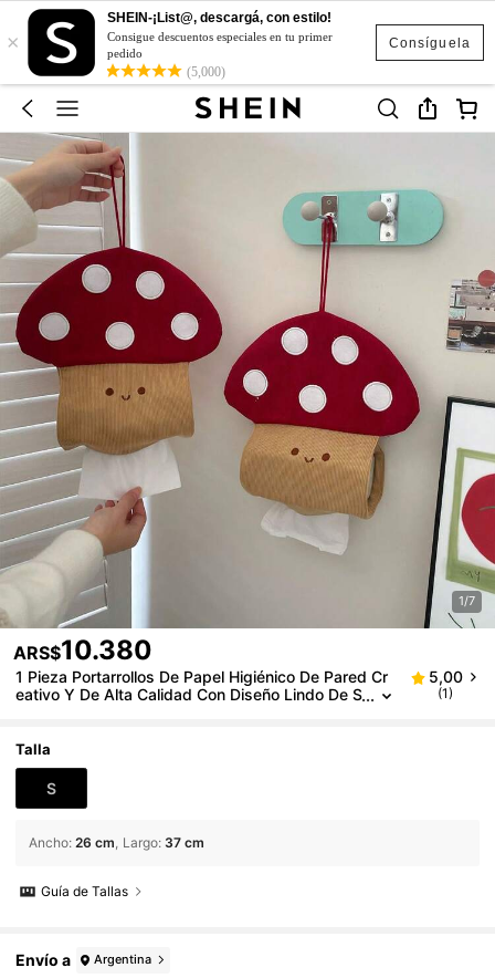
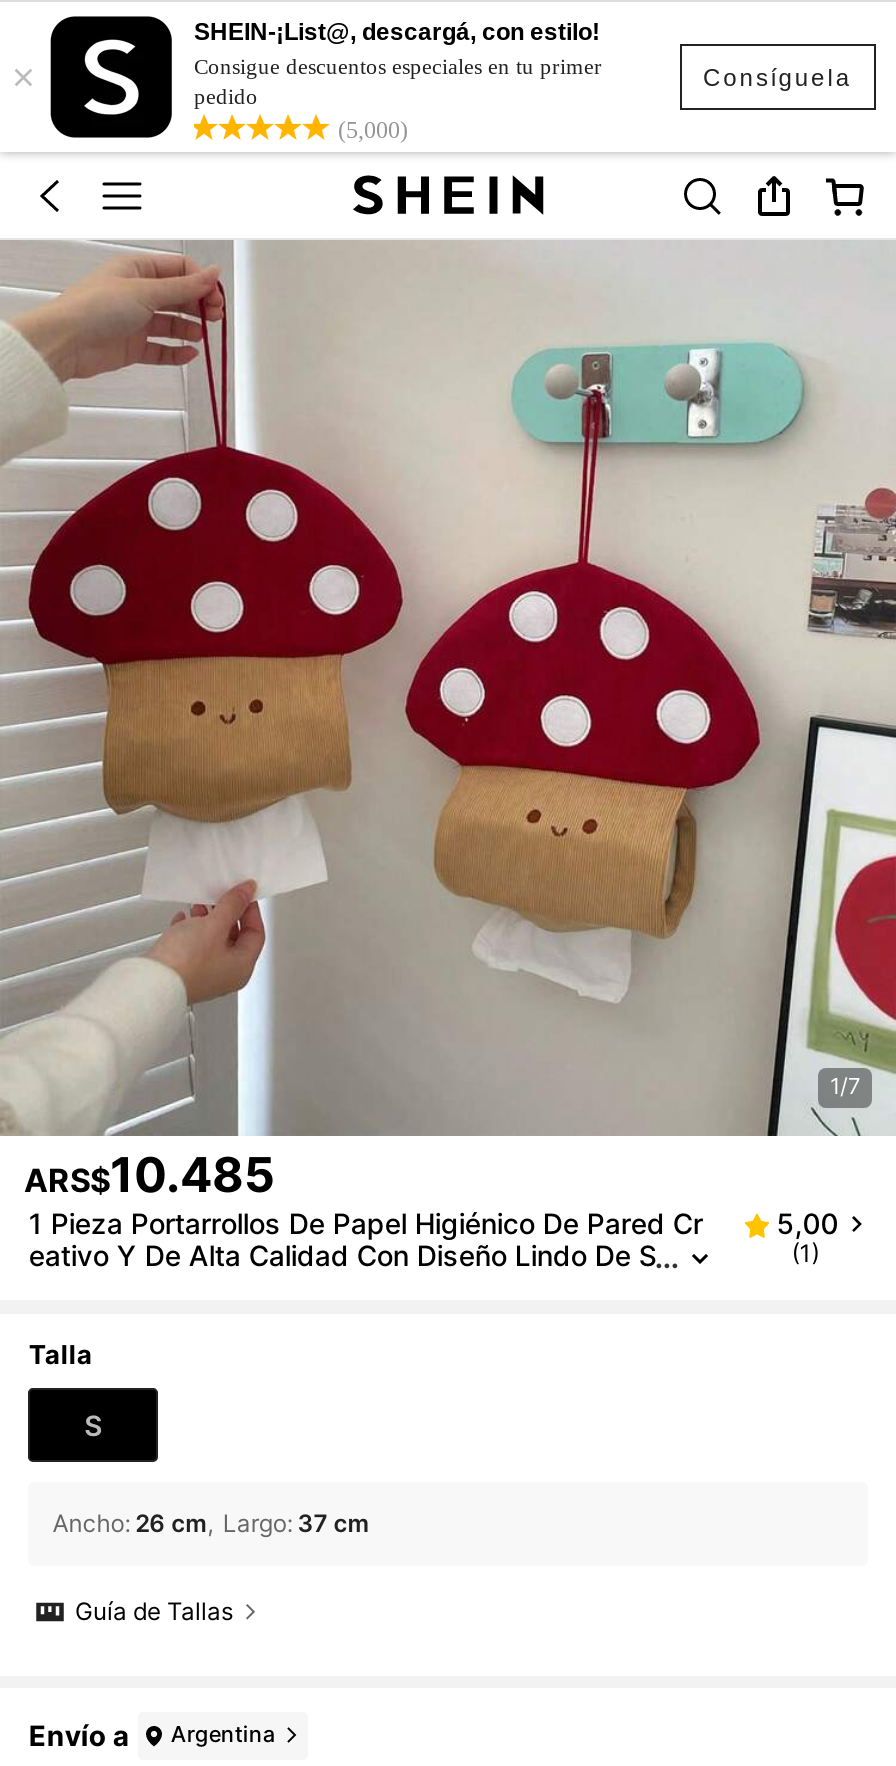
- ARS$10.380
+ ARS$10.485
